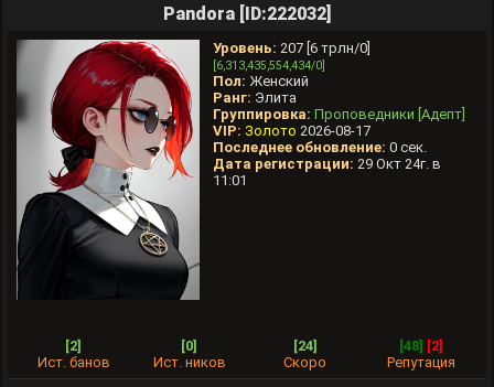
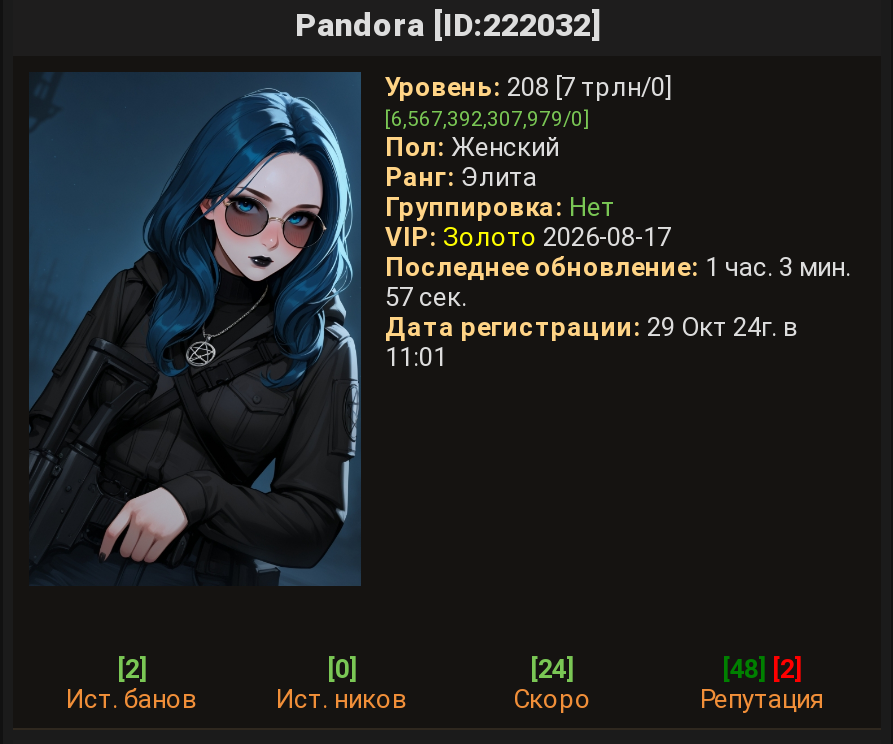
- [image]
- Уровень: 207 [6 трлн/0]
+ [image]
+ Уровень: 208 [7 трлн/0]

- [6,313,435,554,434/0]
+ [6,567,392,307,979/0]

- Группировка: Проповедники [Адепт]
+ Группировка: Нет

- Последнее обновление: 0 сек.
+ Последнее обновление: 1 час. 3 мин.
+ 57 сек.
